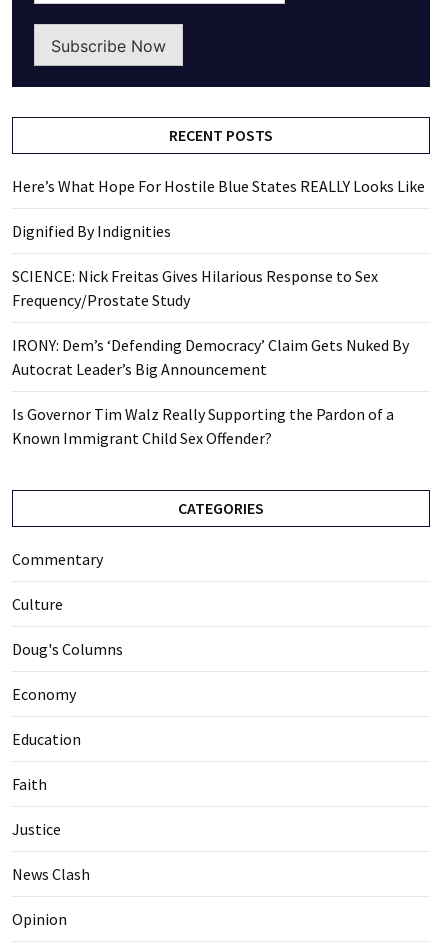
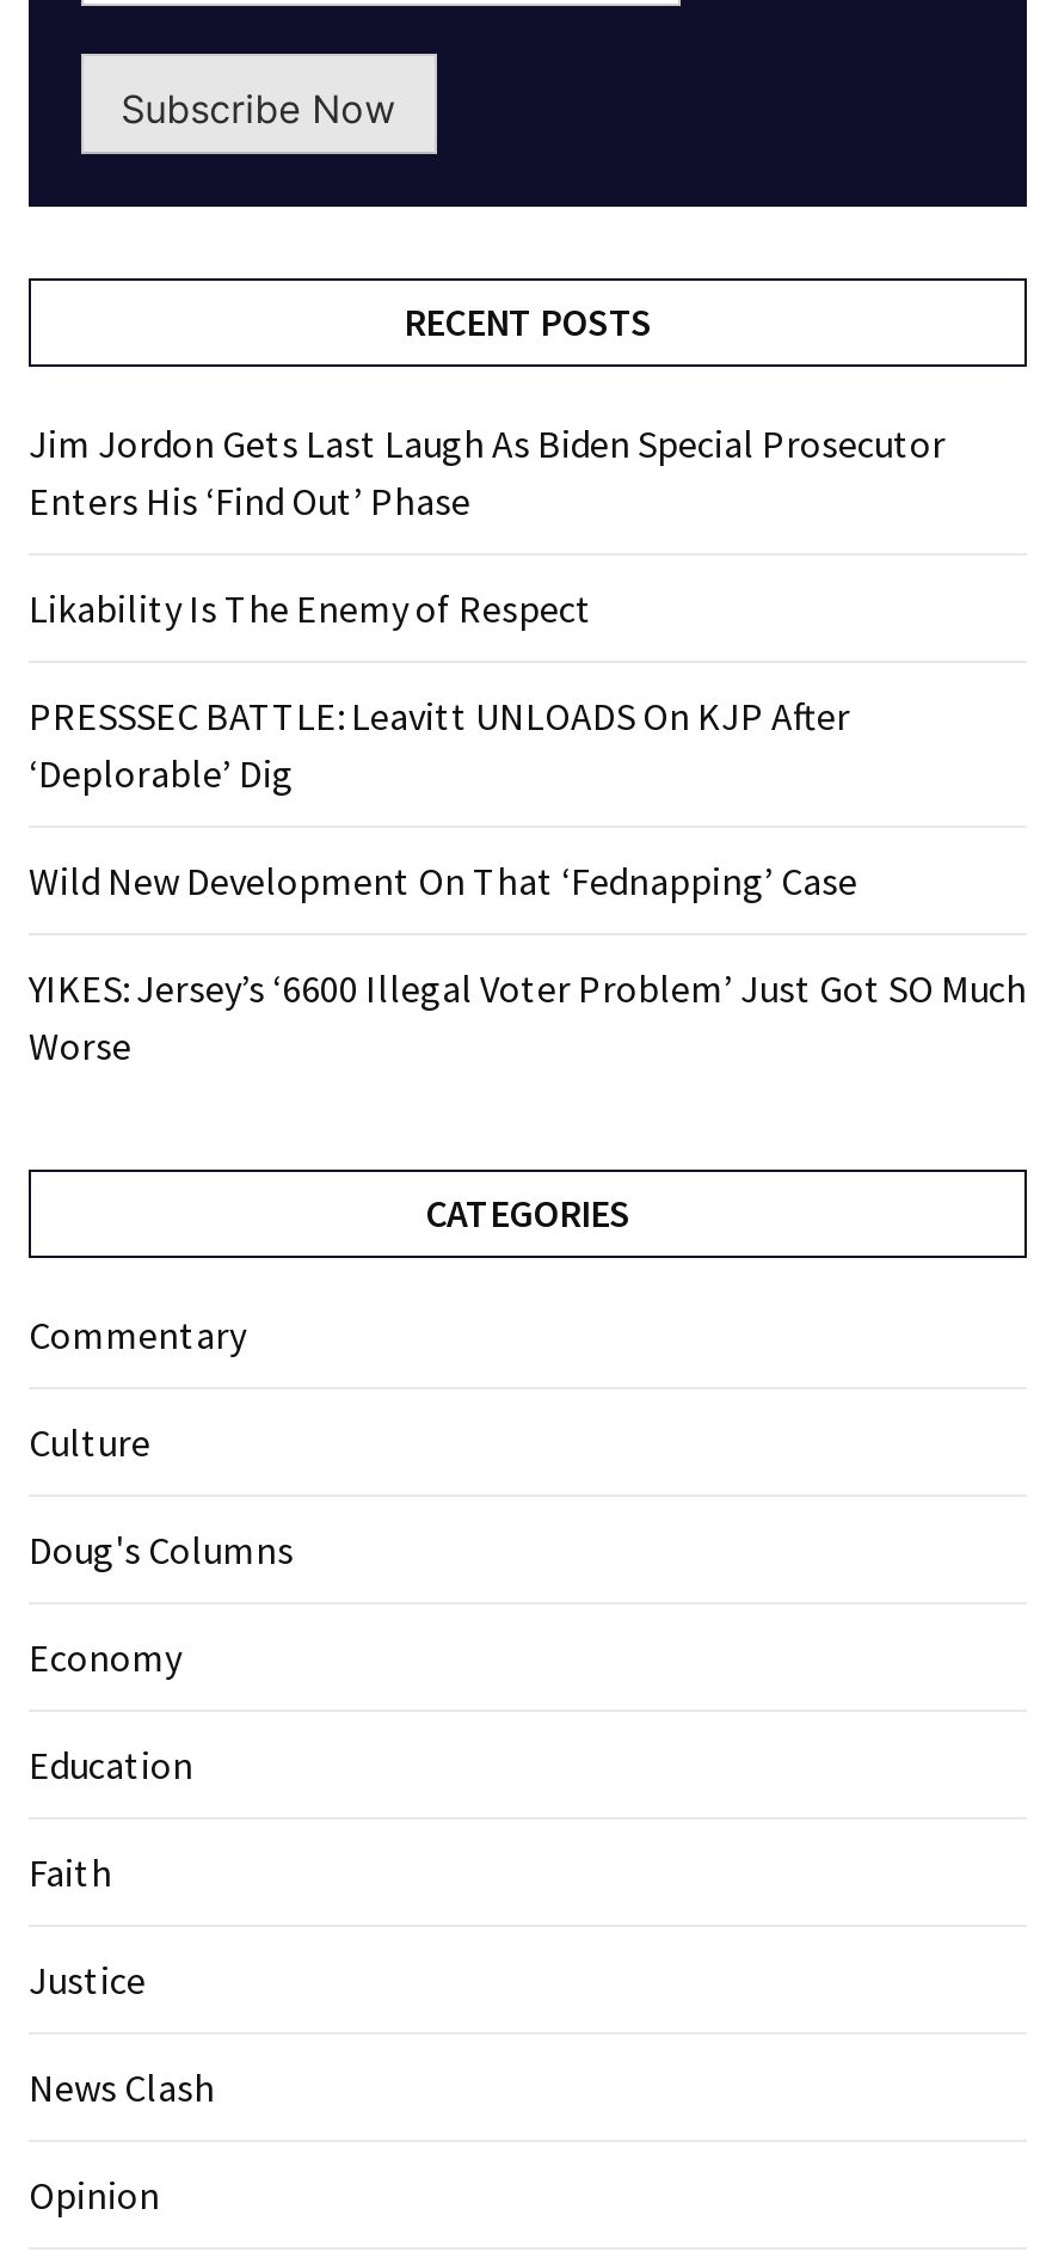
- Here’s What Hope For Hostile Blue States REALLY Looks Like
+ Jim Jordon Gets Last Laugh As Biden Special Prosecutor
+ Enters His ‘Find Out’ Phase

- Dignified By Indignities
+ Likability Is The Enemy of Respect

- SCIENCE: Nick Freitas Gives Hilarious Response to Sex
- Frequency/Prostate Study
+ PRESSSEC BATTLE: Leavitt UNLOADS On KJP After
+ ‘Deplorable’ Dig

- IRONY: Dem’s ‘Defending Democracy’ Claim Gets Nuked By
- Autocrat Leader’s Big Announcement
+ Wild New Development On That ‘Fednapping’ Case

- Is Governor Tim Walz Really Supporting the Pardon of a
- Known Immigrant Child Sex Offender?
+ YIKES: Jersey’s ‘6600 Illegal Voter Problem’ Just Got SO Much
+ Worse
